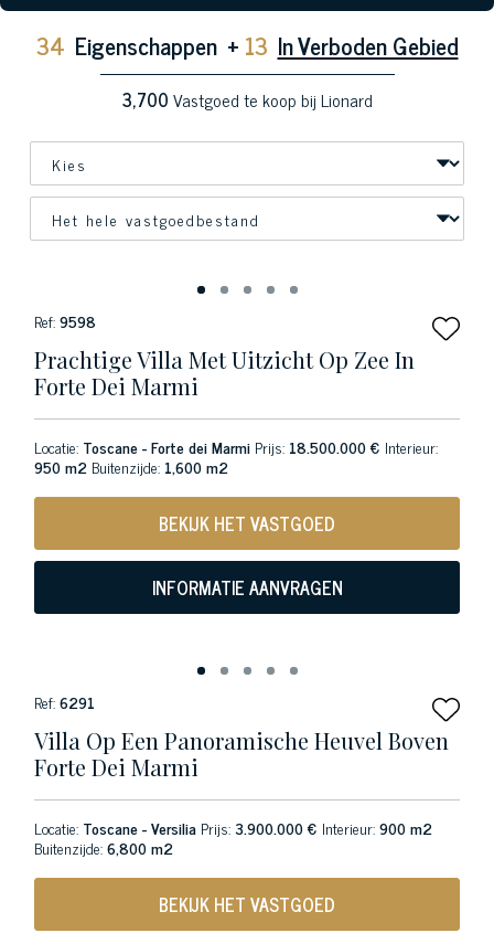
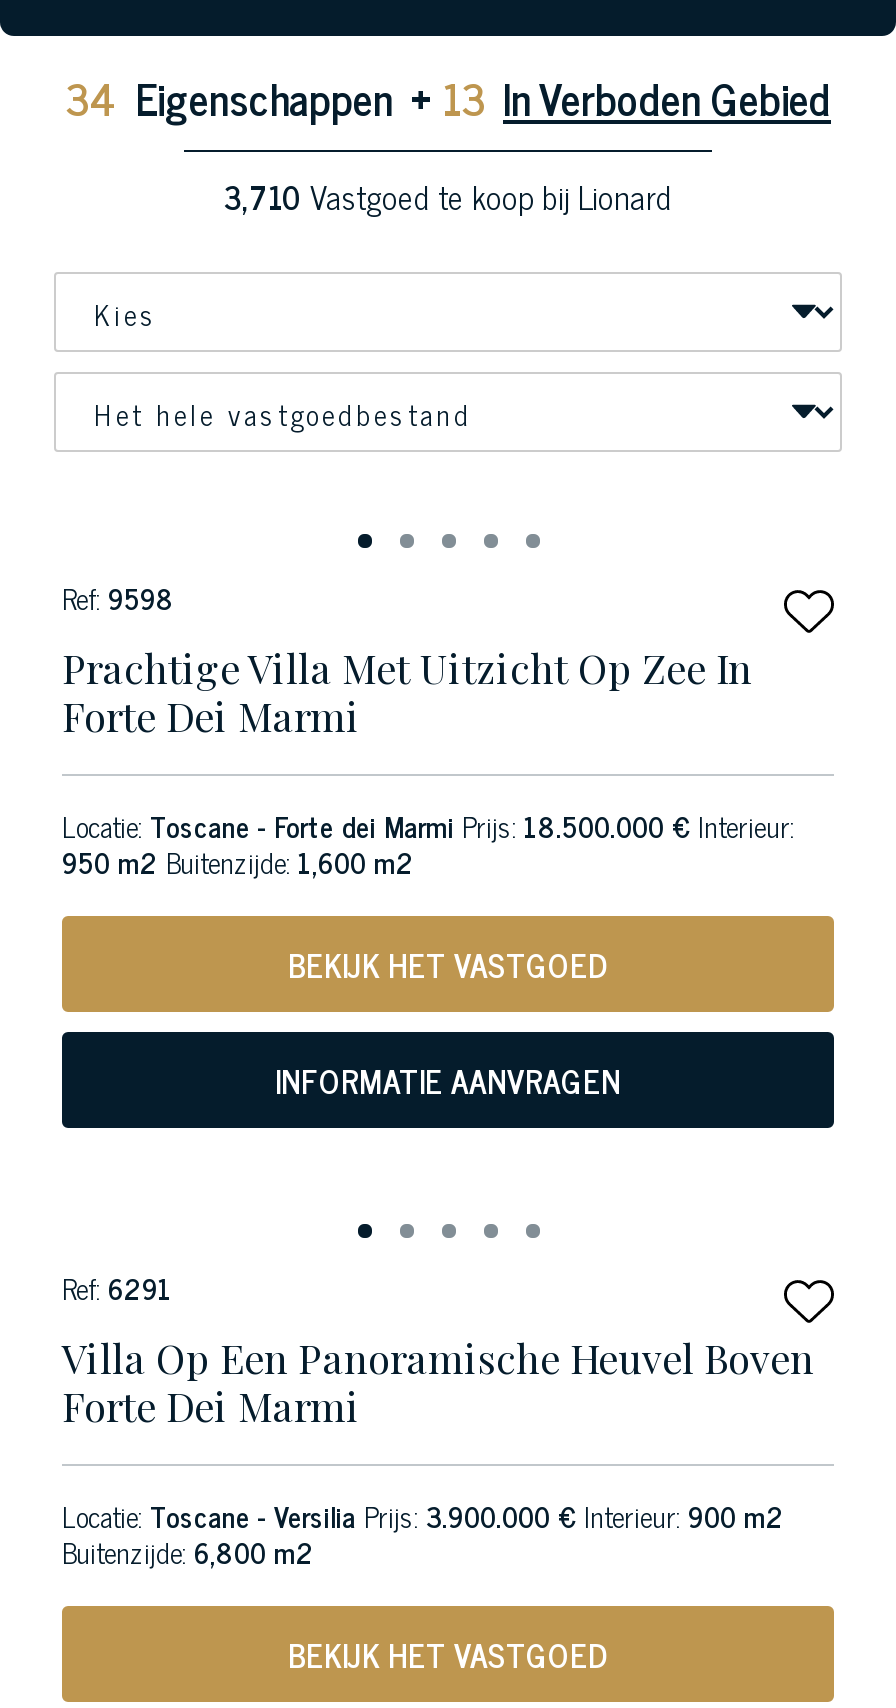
- 3,700 Vastgoed te koop bij Lionard
+ 3,710 Vastgoed te koop bij Lionard
